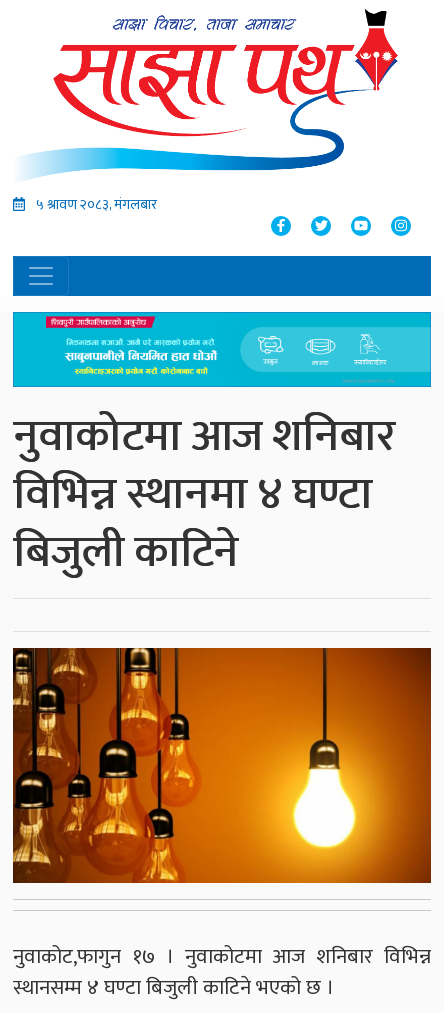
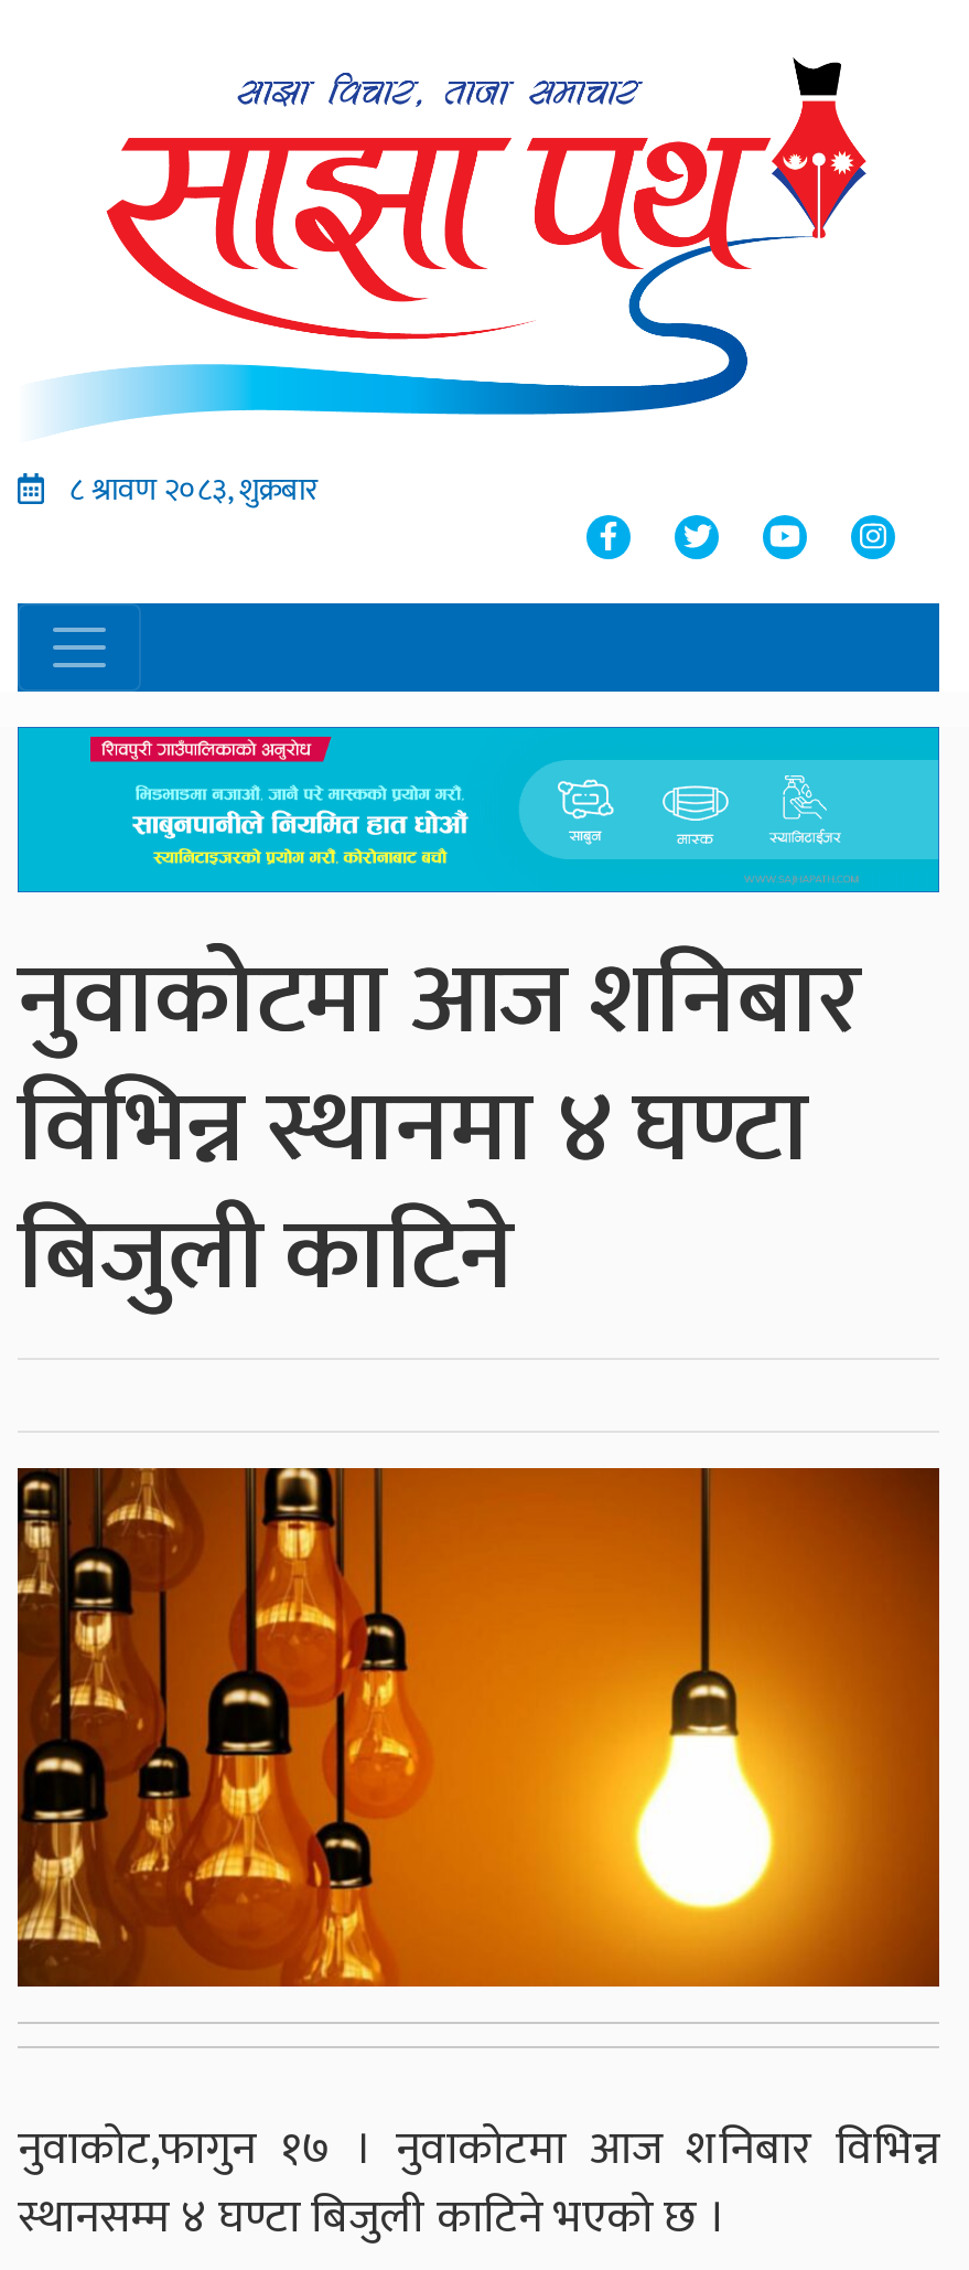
- ५ श्रावण २०८३, मंगलबार
+ ८ श्रावण २०८३, शुक्रबार
